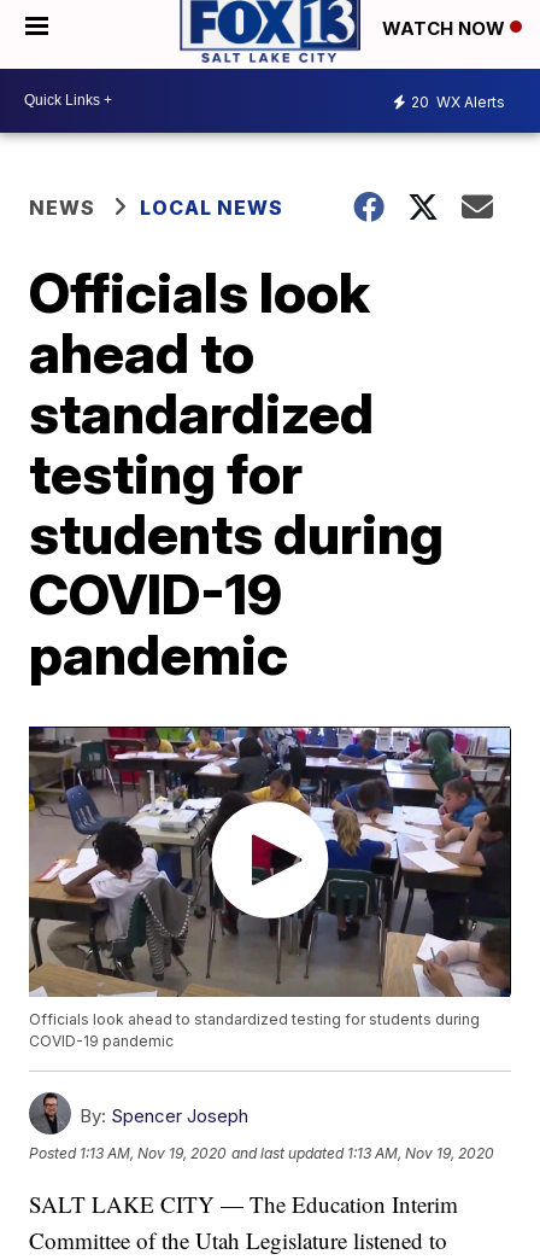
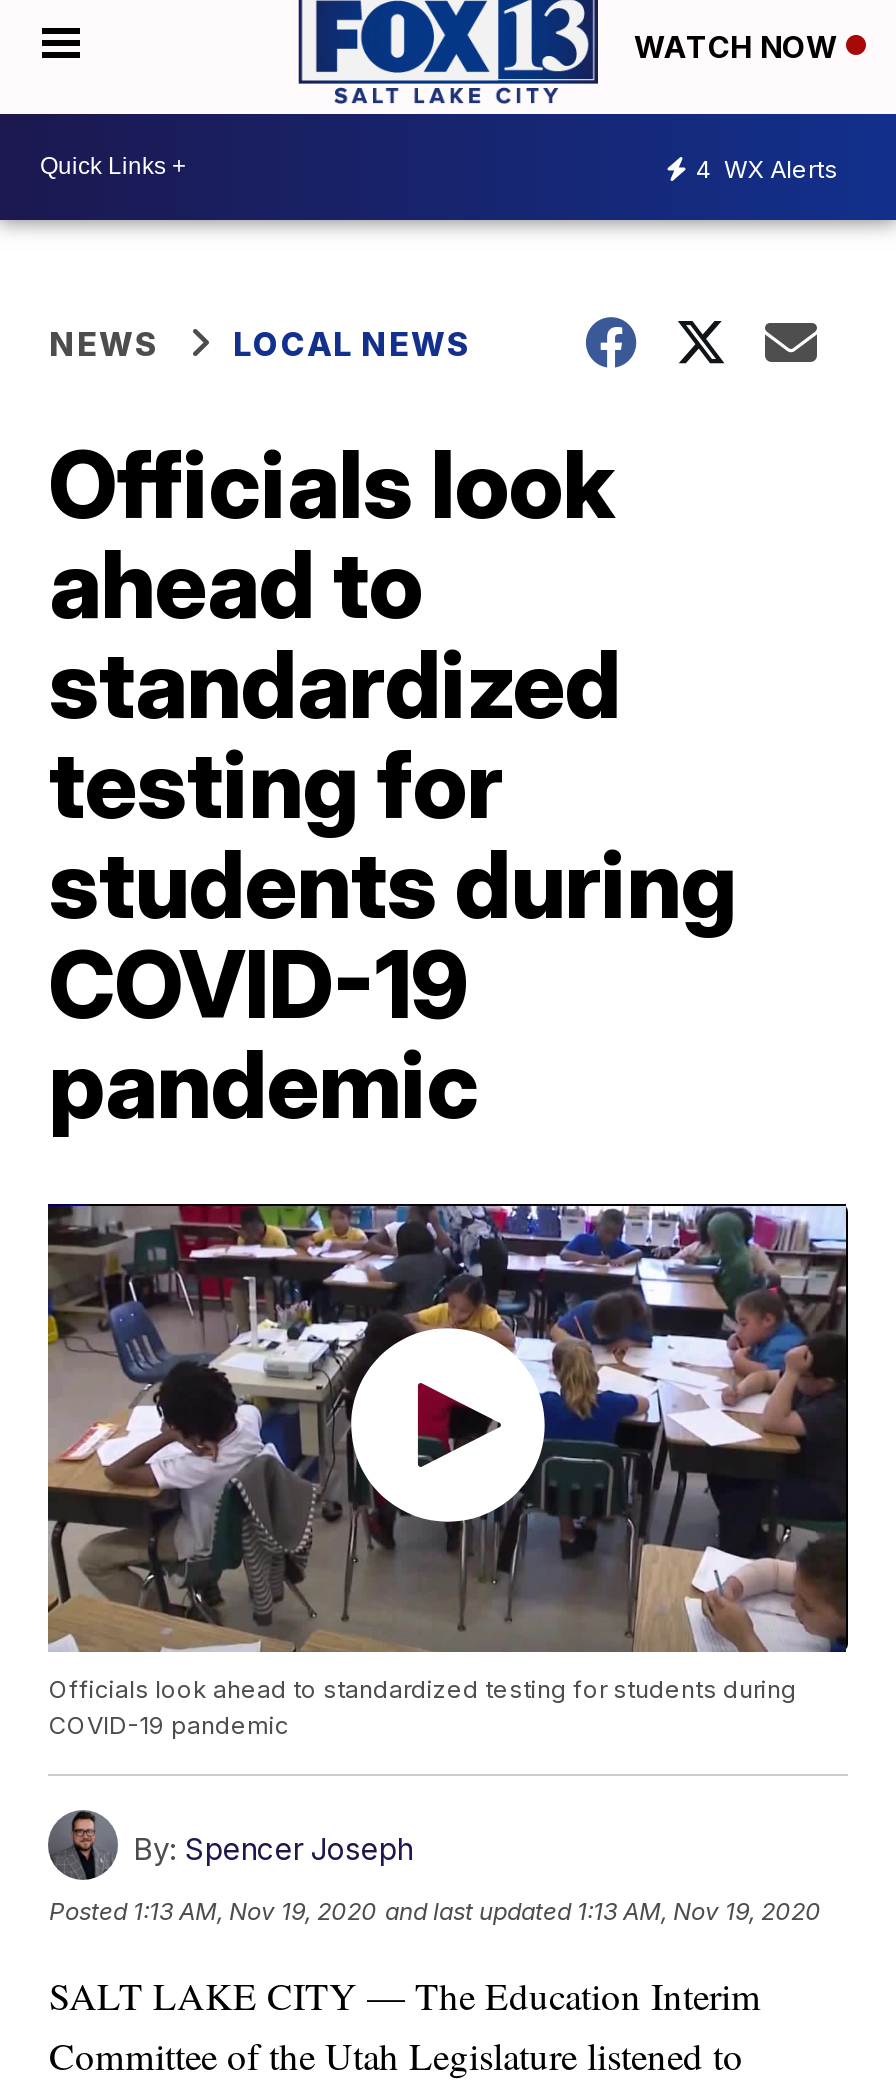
- 20 WX Alerts
+ 4 WX Alerts
